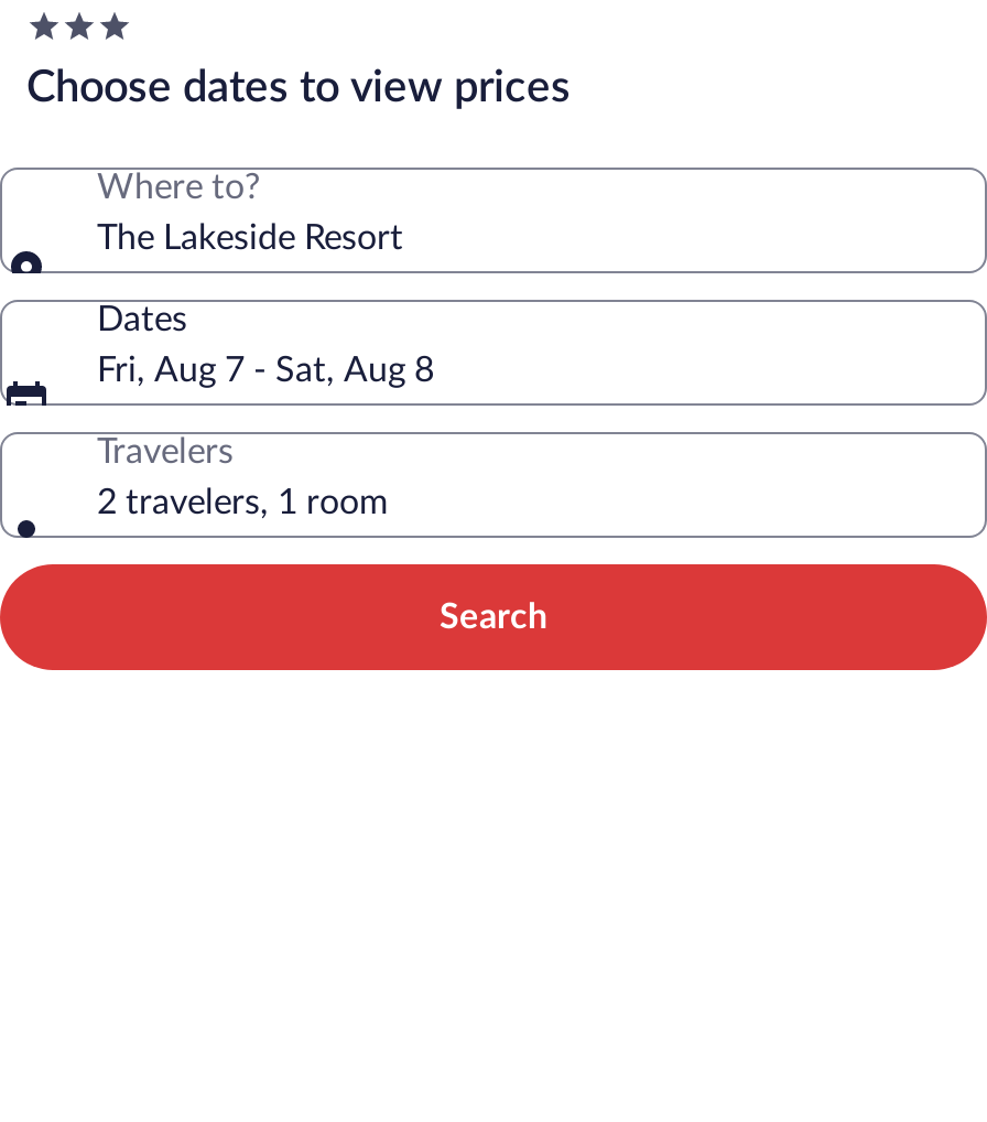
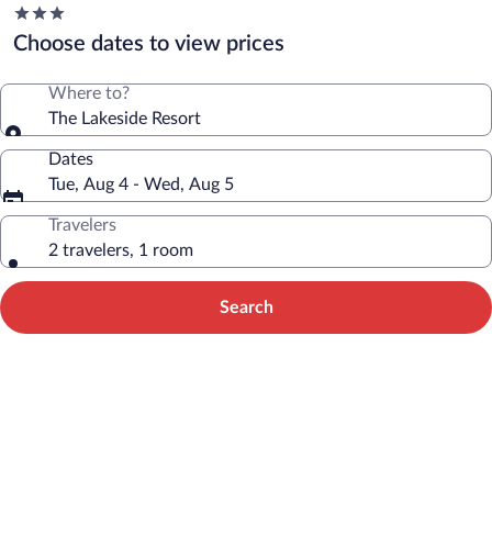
- Fri, Aug 7 - Sat, Aug 8
+ Tue, Aug 4 - Wed, Aug 5
